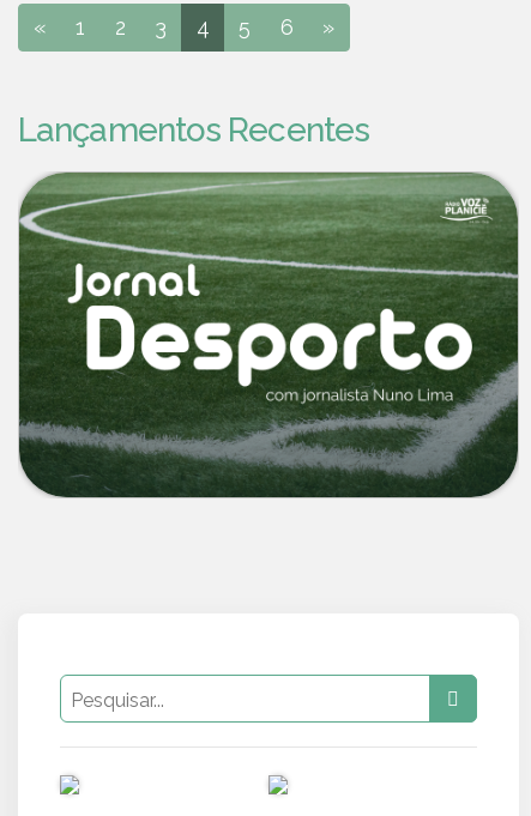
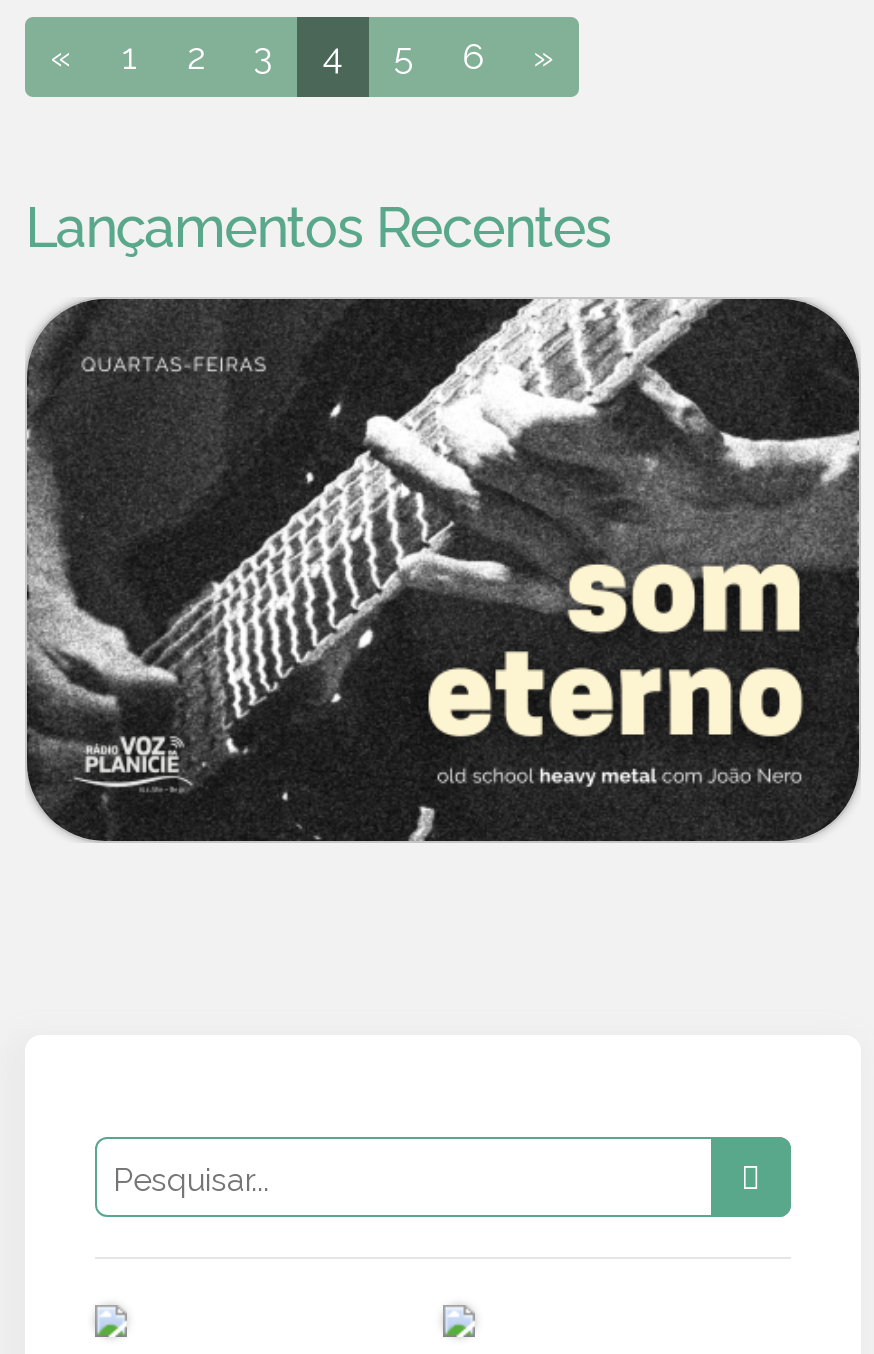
- [image]
+ [image]
